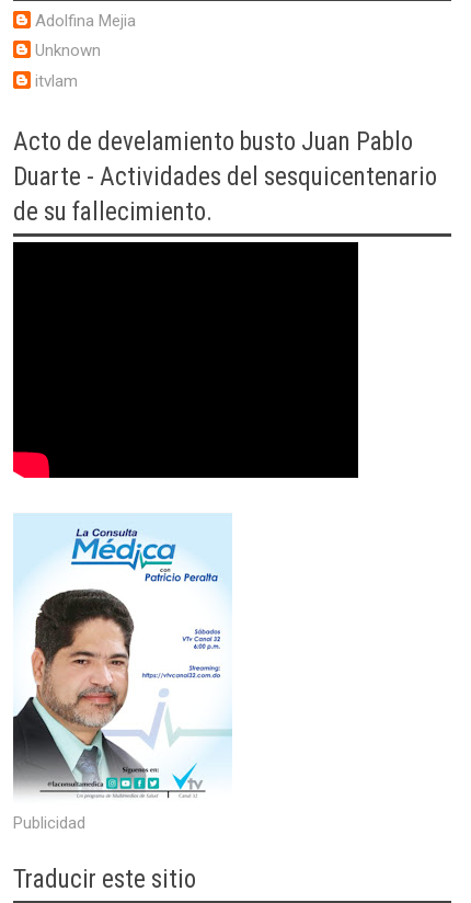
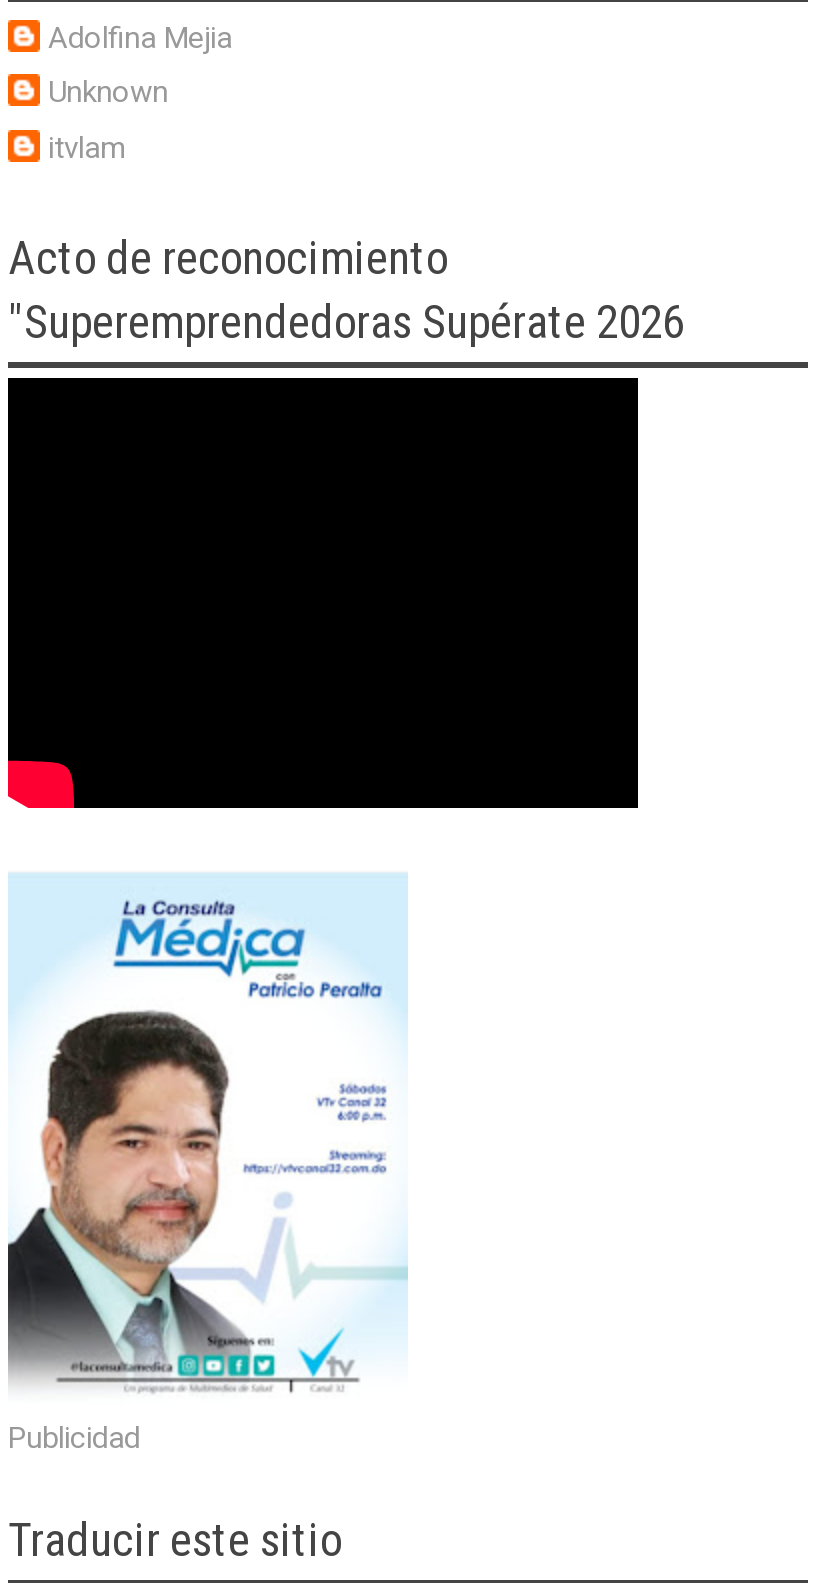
- Acto de develamiento busto Juan Pablo
- Duarte - Actividades del sesquicentenario
- de su fallecimiento.
+ Acto de reconocimiento
+ "Superemprendedoras Supérate 2026
